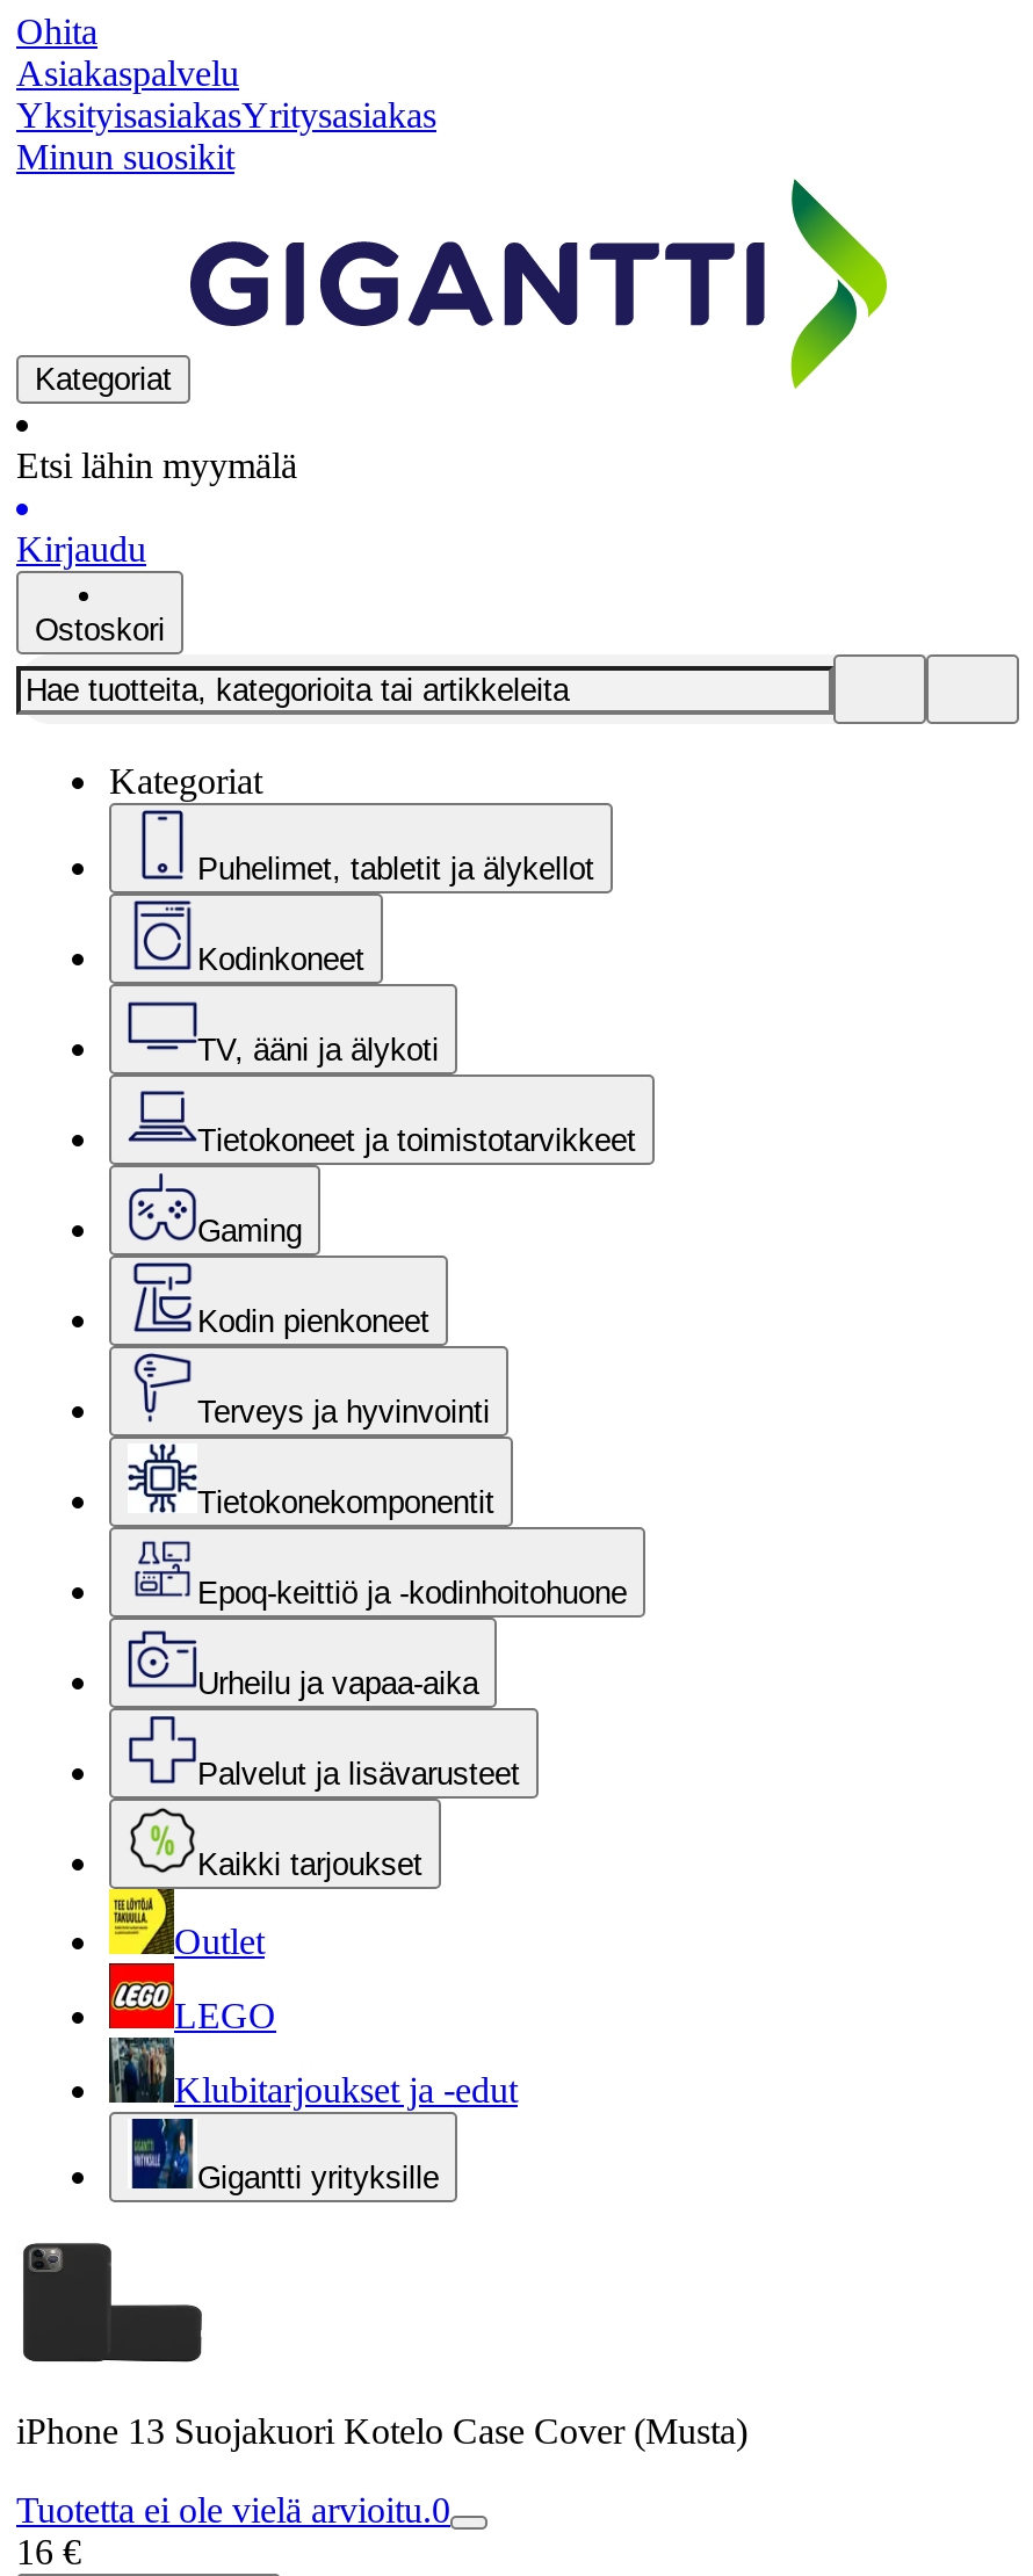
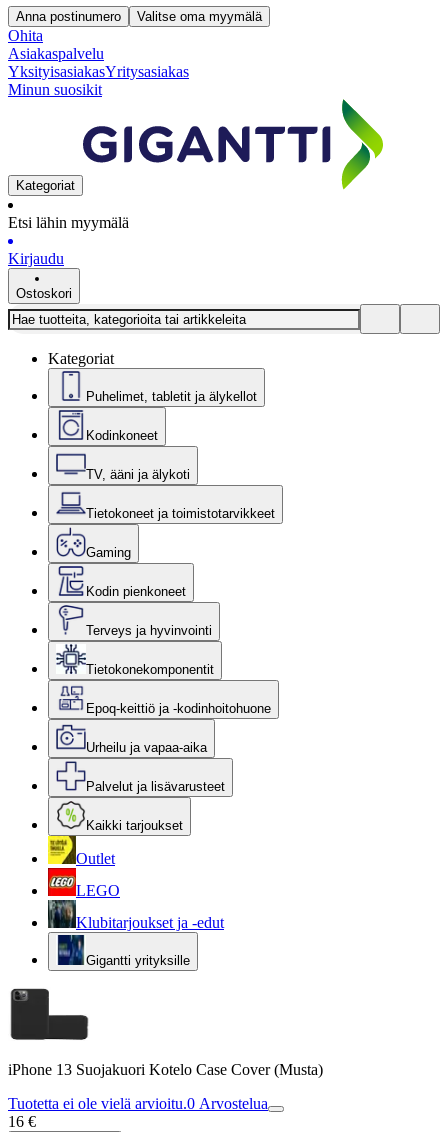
+ Anna postinumero
+ Valitse oma myymälä

- Tuotetta ei ole vielä arvioitu.0
+ Tuotetta ei ole vielä arvioitu.0 Arvostelua
